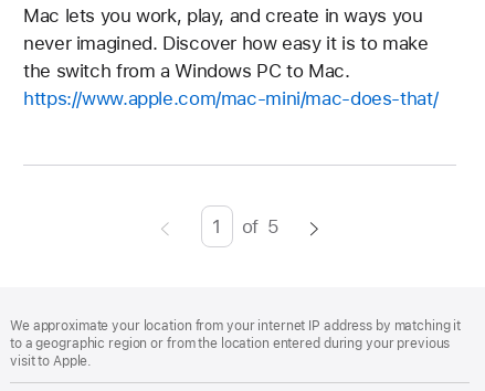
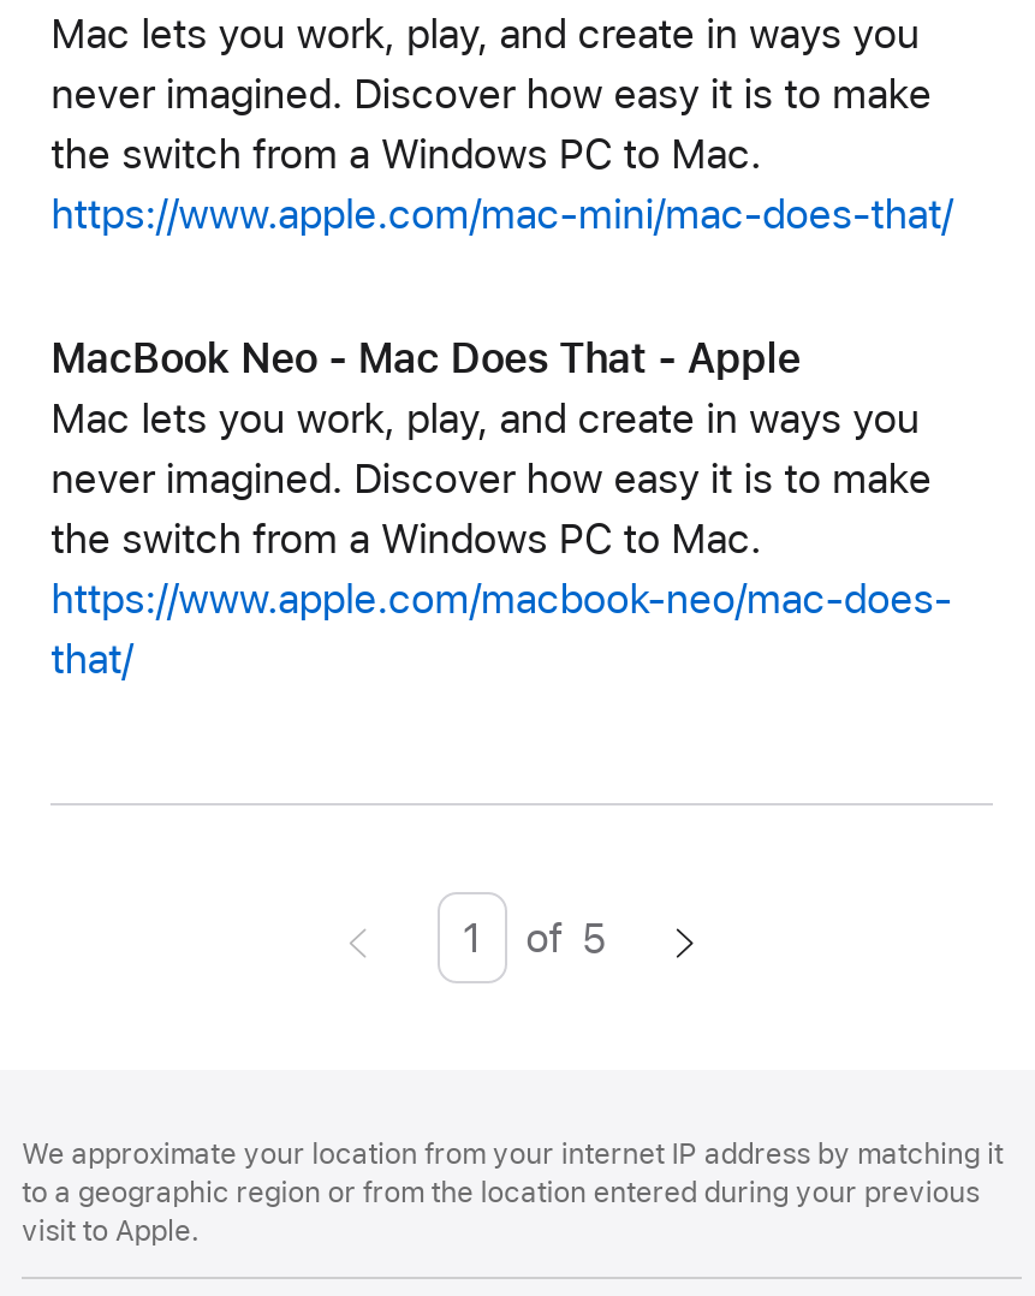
+ MacBook Neo - Mac Does That - Apple
+ Mac lets you work, play, and create in ways you
+ never imagined. Discover how easy it is to make
+ the switch from a Windows PC to Mac.
+ https://www.apple.com/macbook-neo/mac-does-
+ that/
